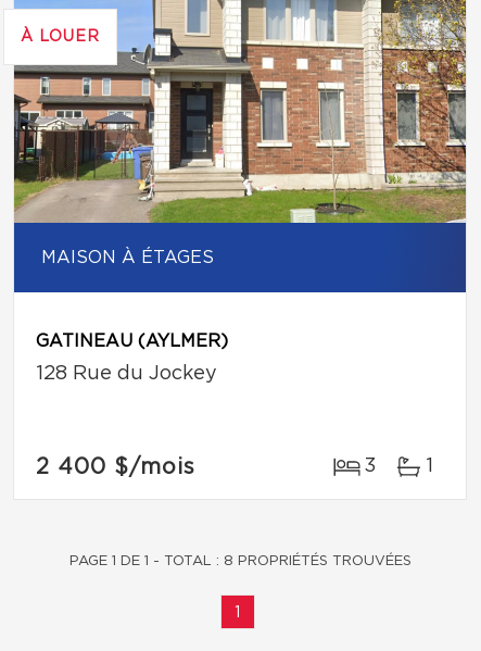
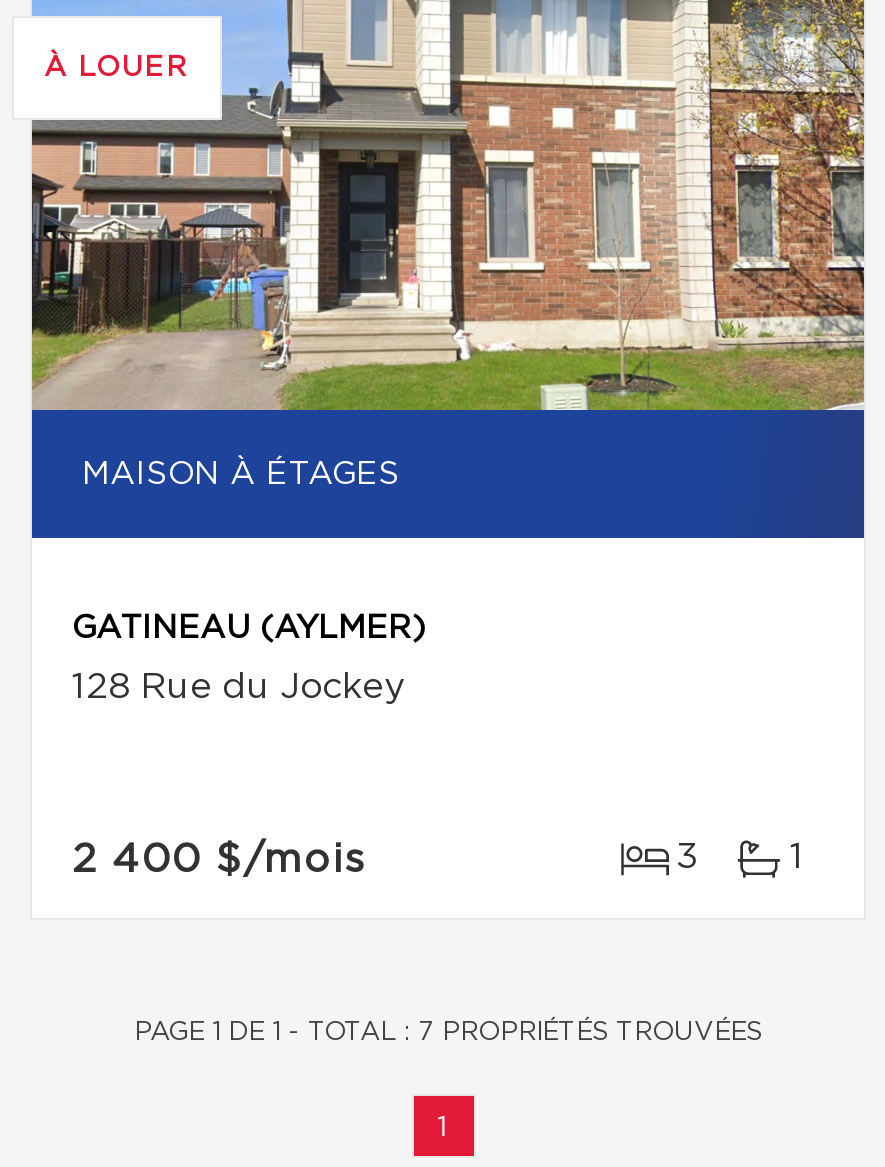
- PAGE 1 DE 1 - TOTAL : 8 PROPRIÉTÉS TROUVÉES
+ PAGE 1 DE 1 - TOTAL : 7 PROPRIÉTÉS TROUVÉES
